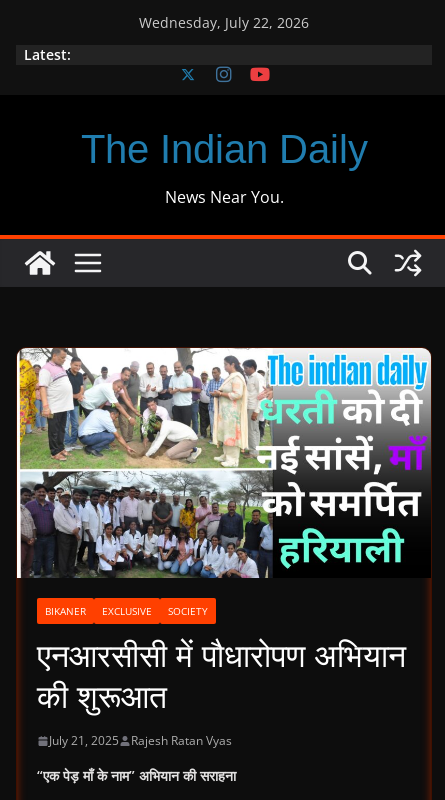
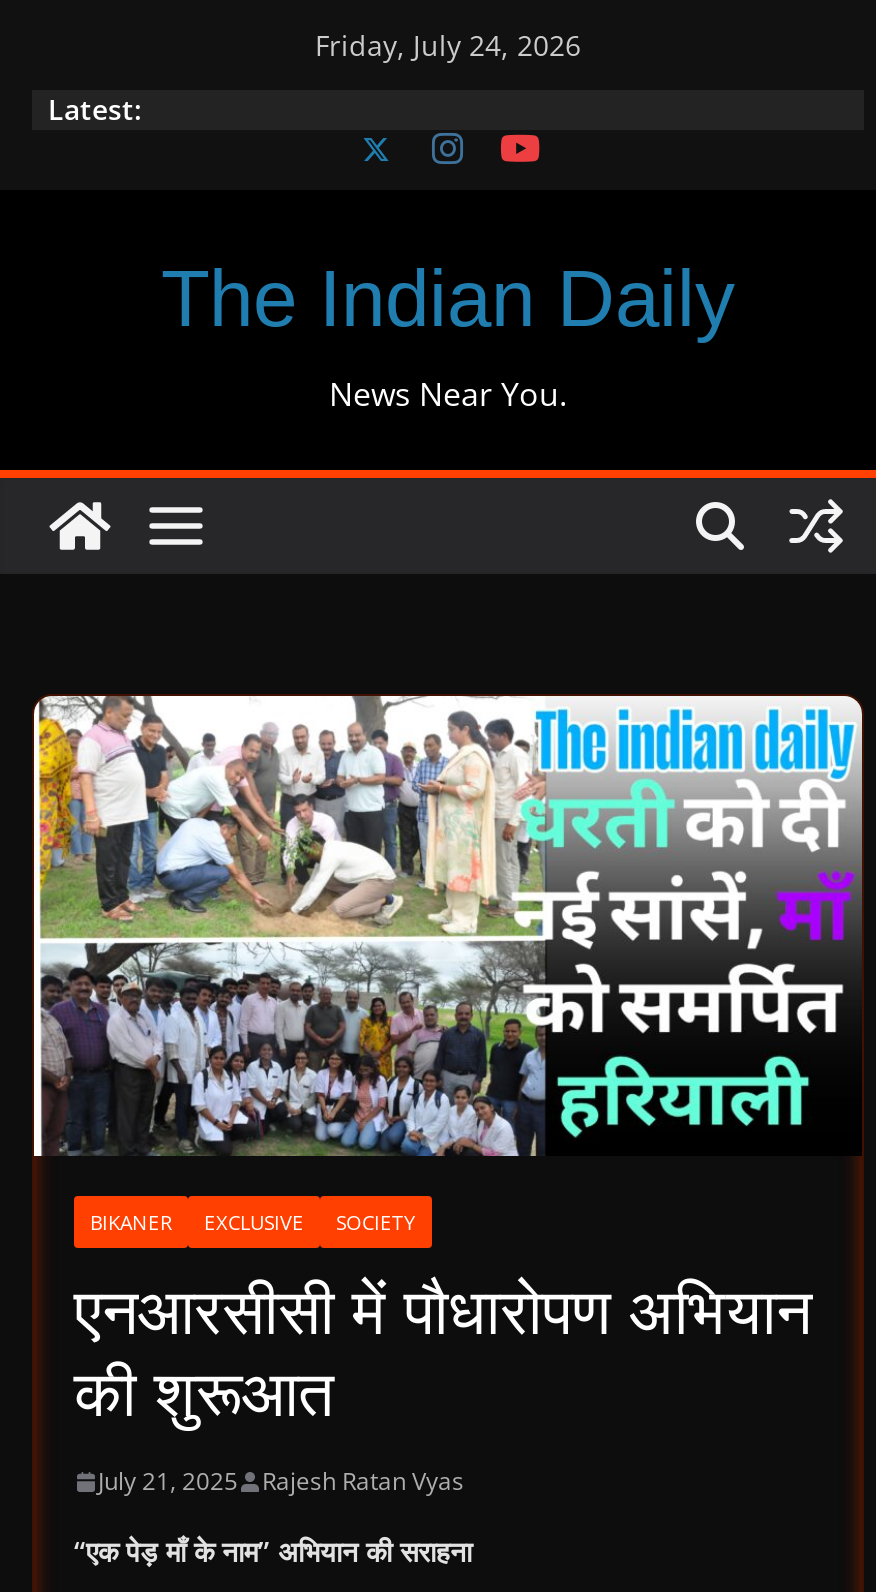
- Wednesday, July 22, 2026
+ Friday, July 24, 2026
